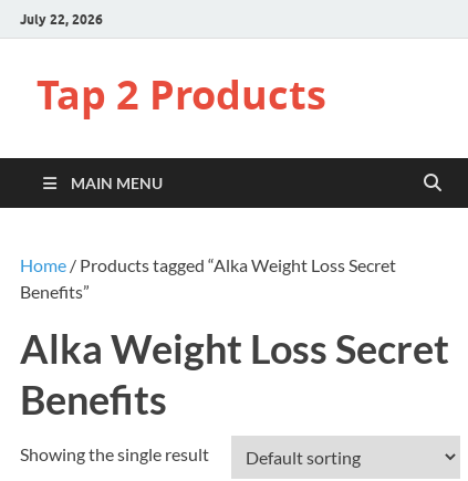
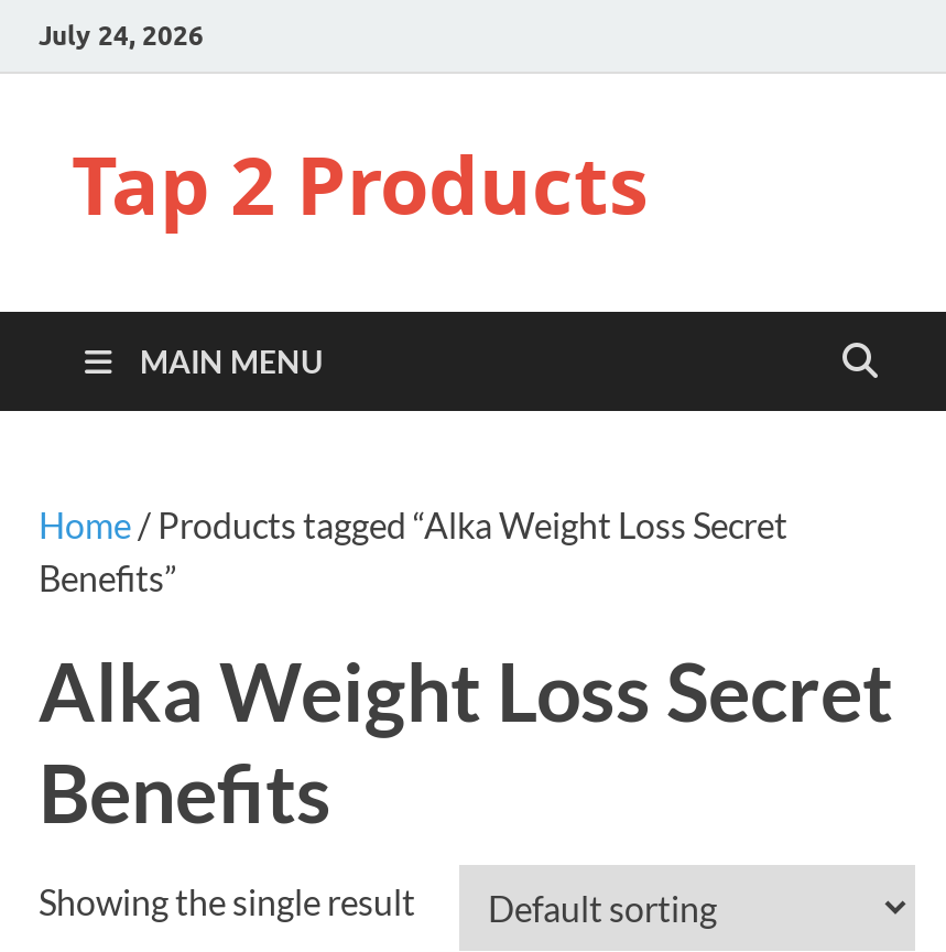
- July 22, 2026
+ July 24, 2026
